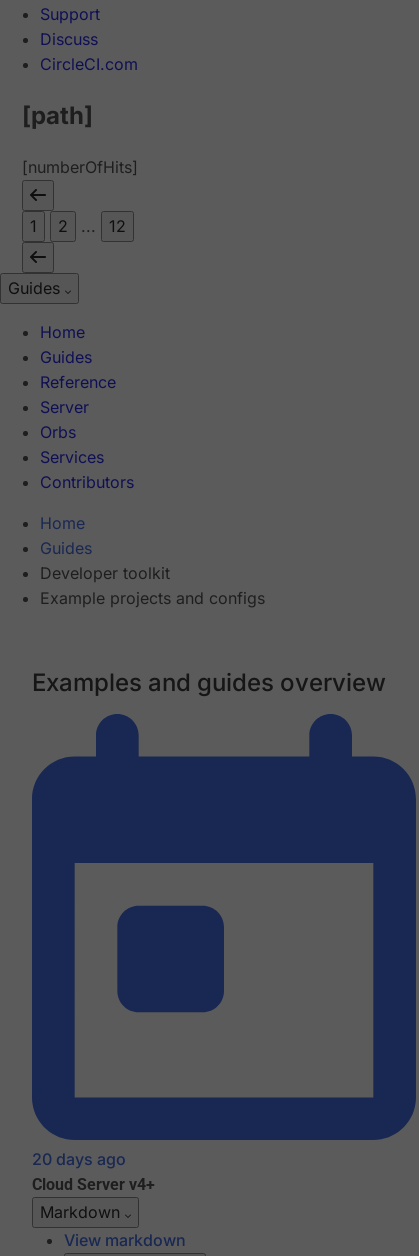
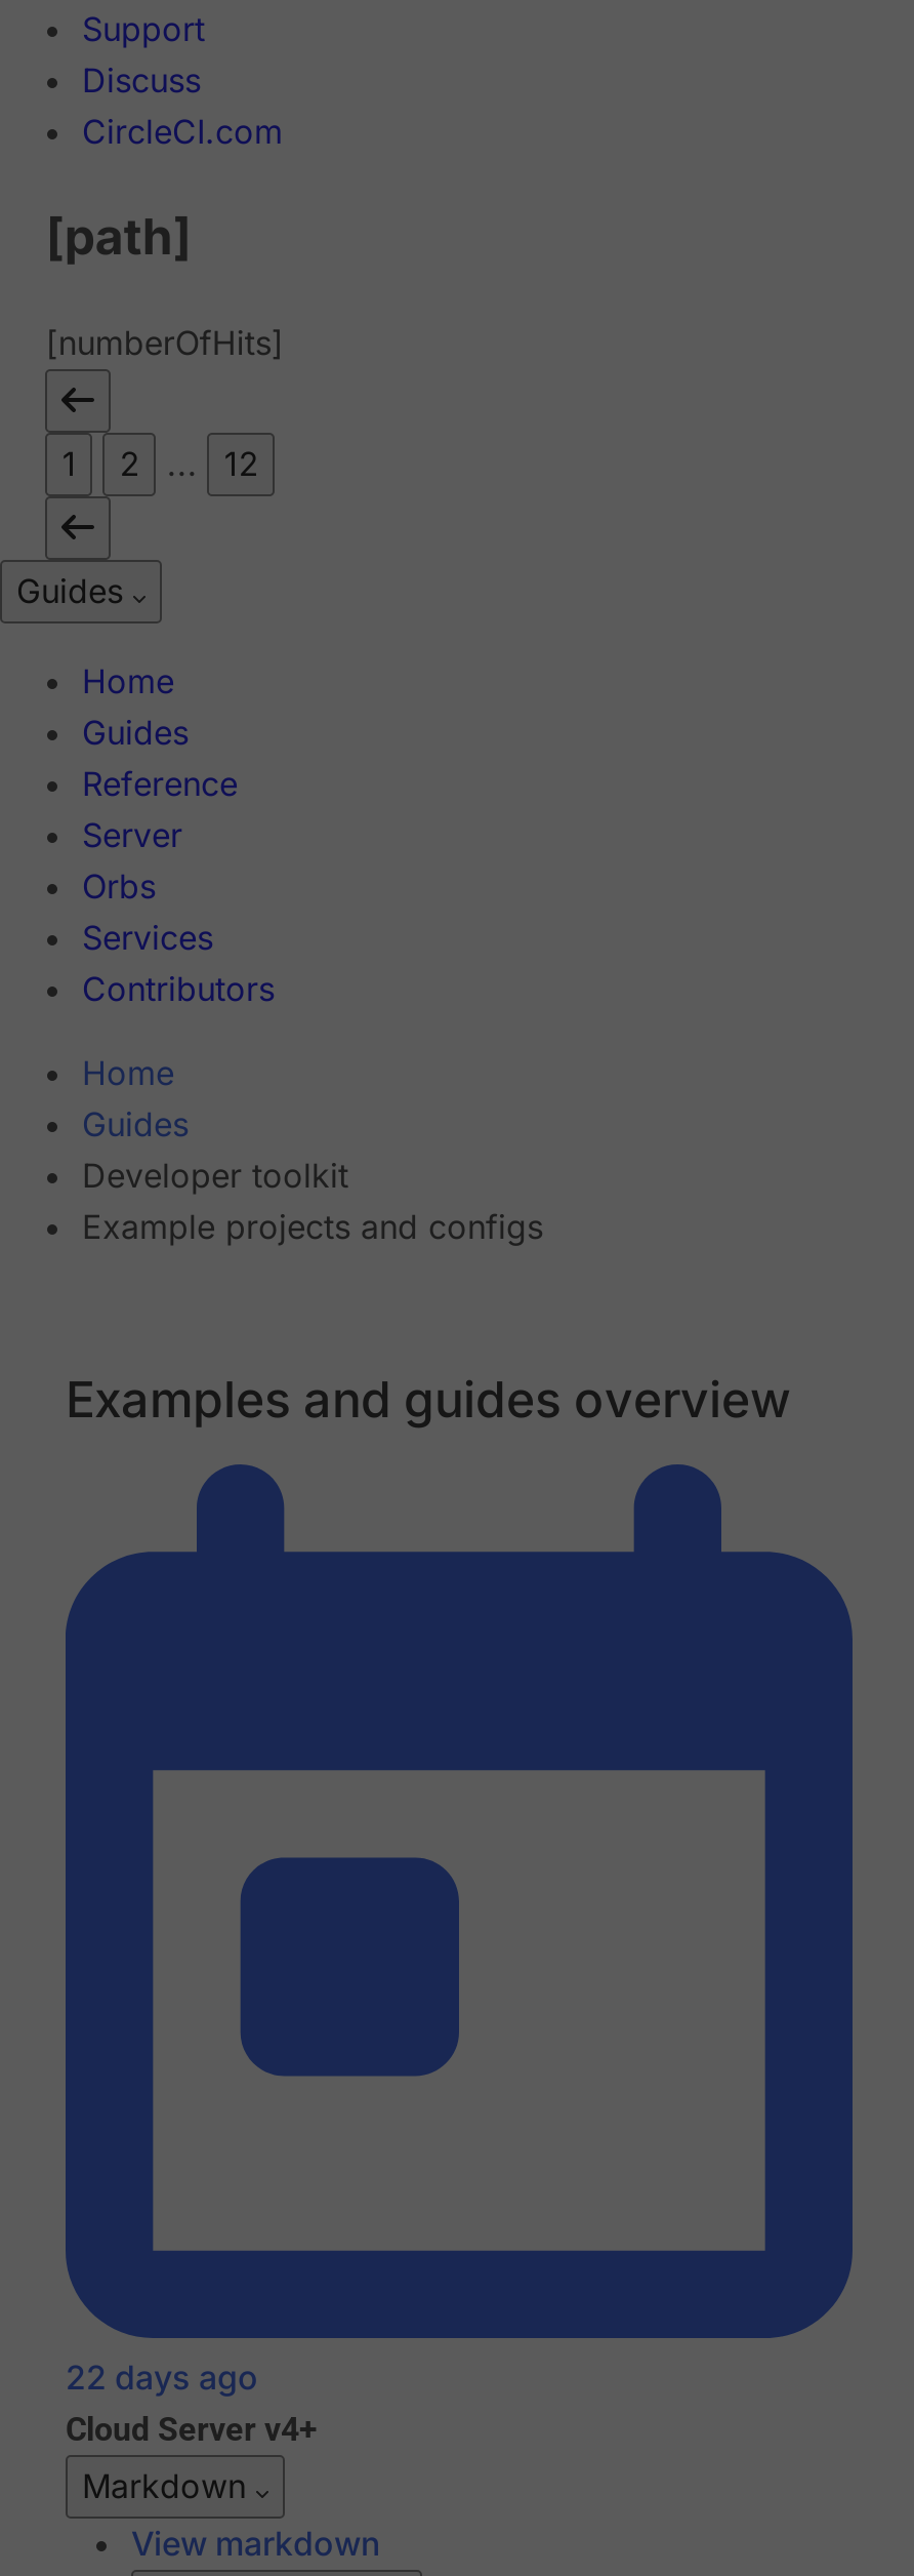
- 20 days ago
+ 22 days ago
